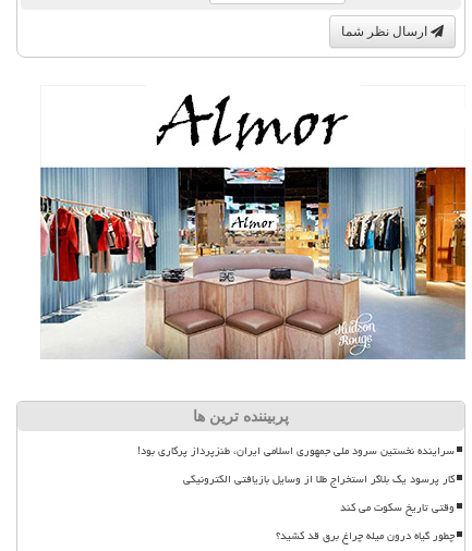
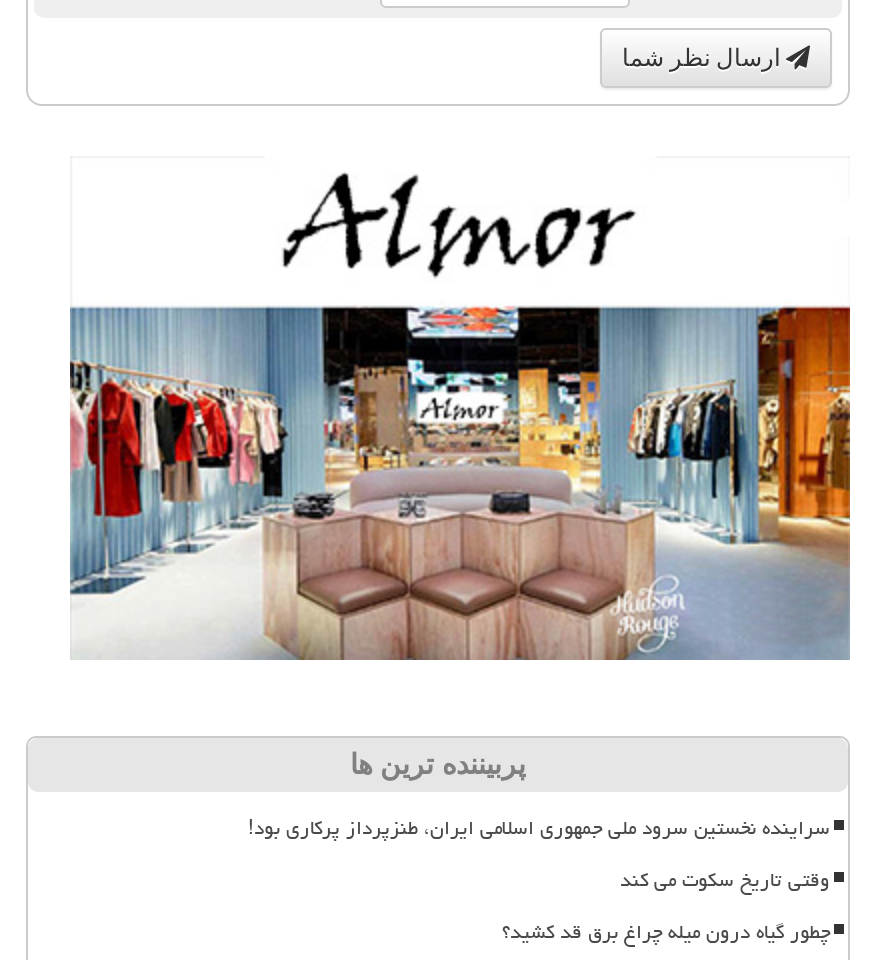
- کار پرسود یک بلاگر استخراج طلا از وسایل بازیافتی الکترونیکی
